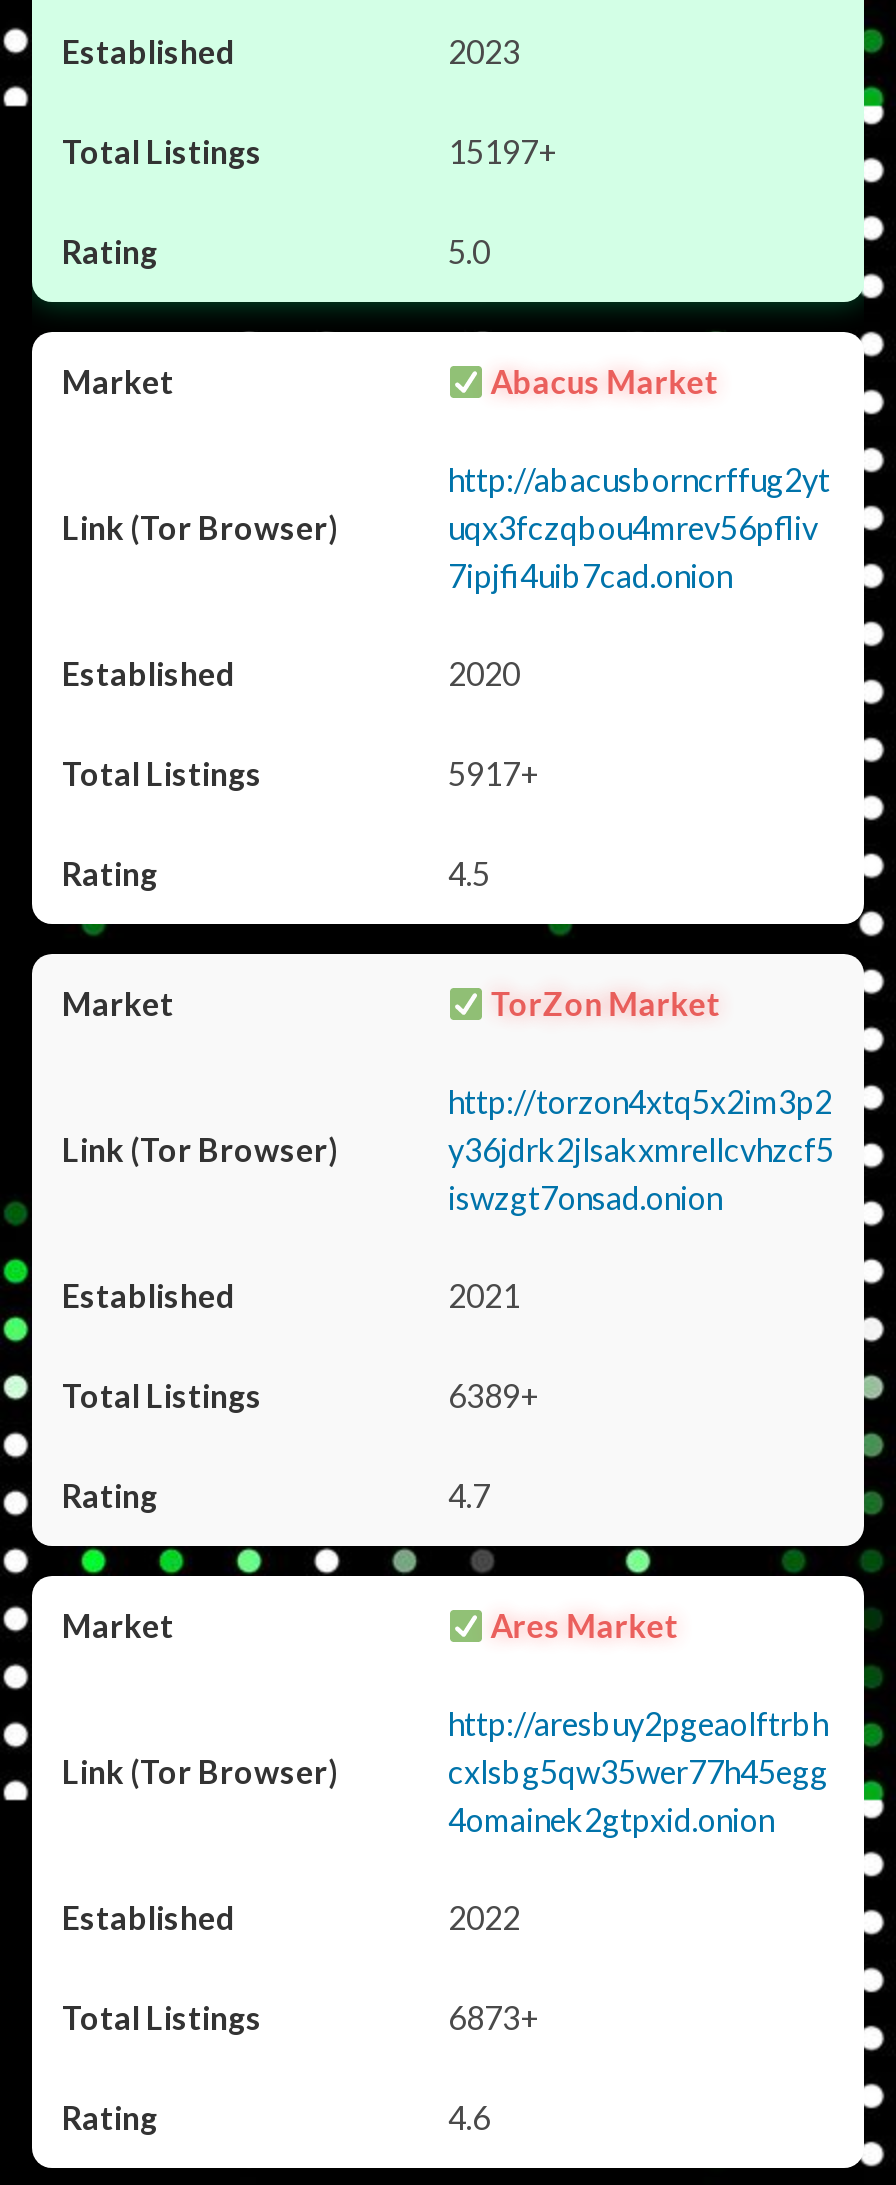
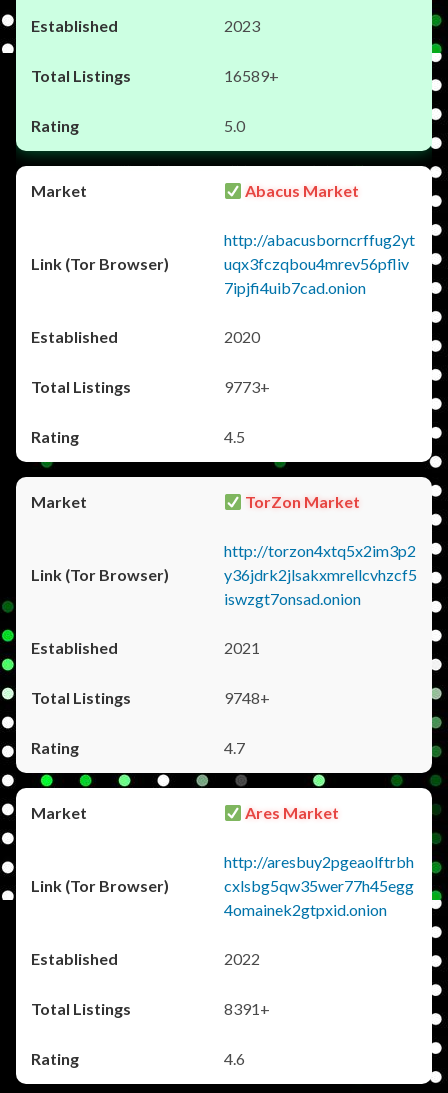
- 15197+
+ 16589+

- 5917+
+ 9773+

- 6389+
+ 9748+

- 6873+
+ 8391+
